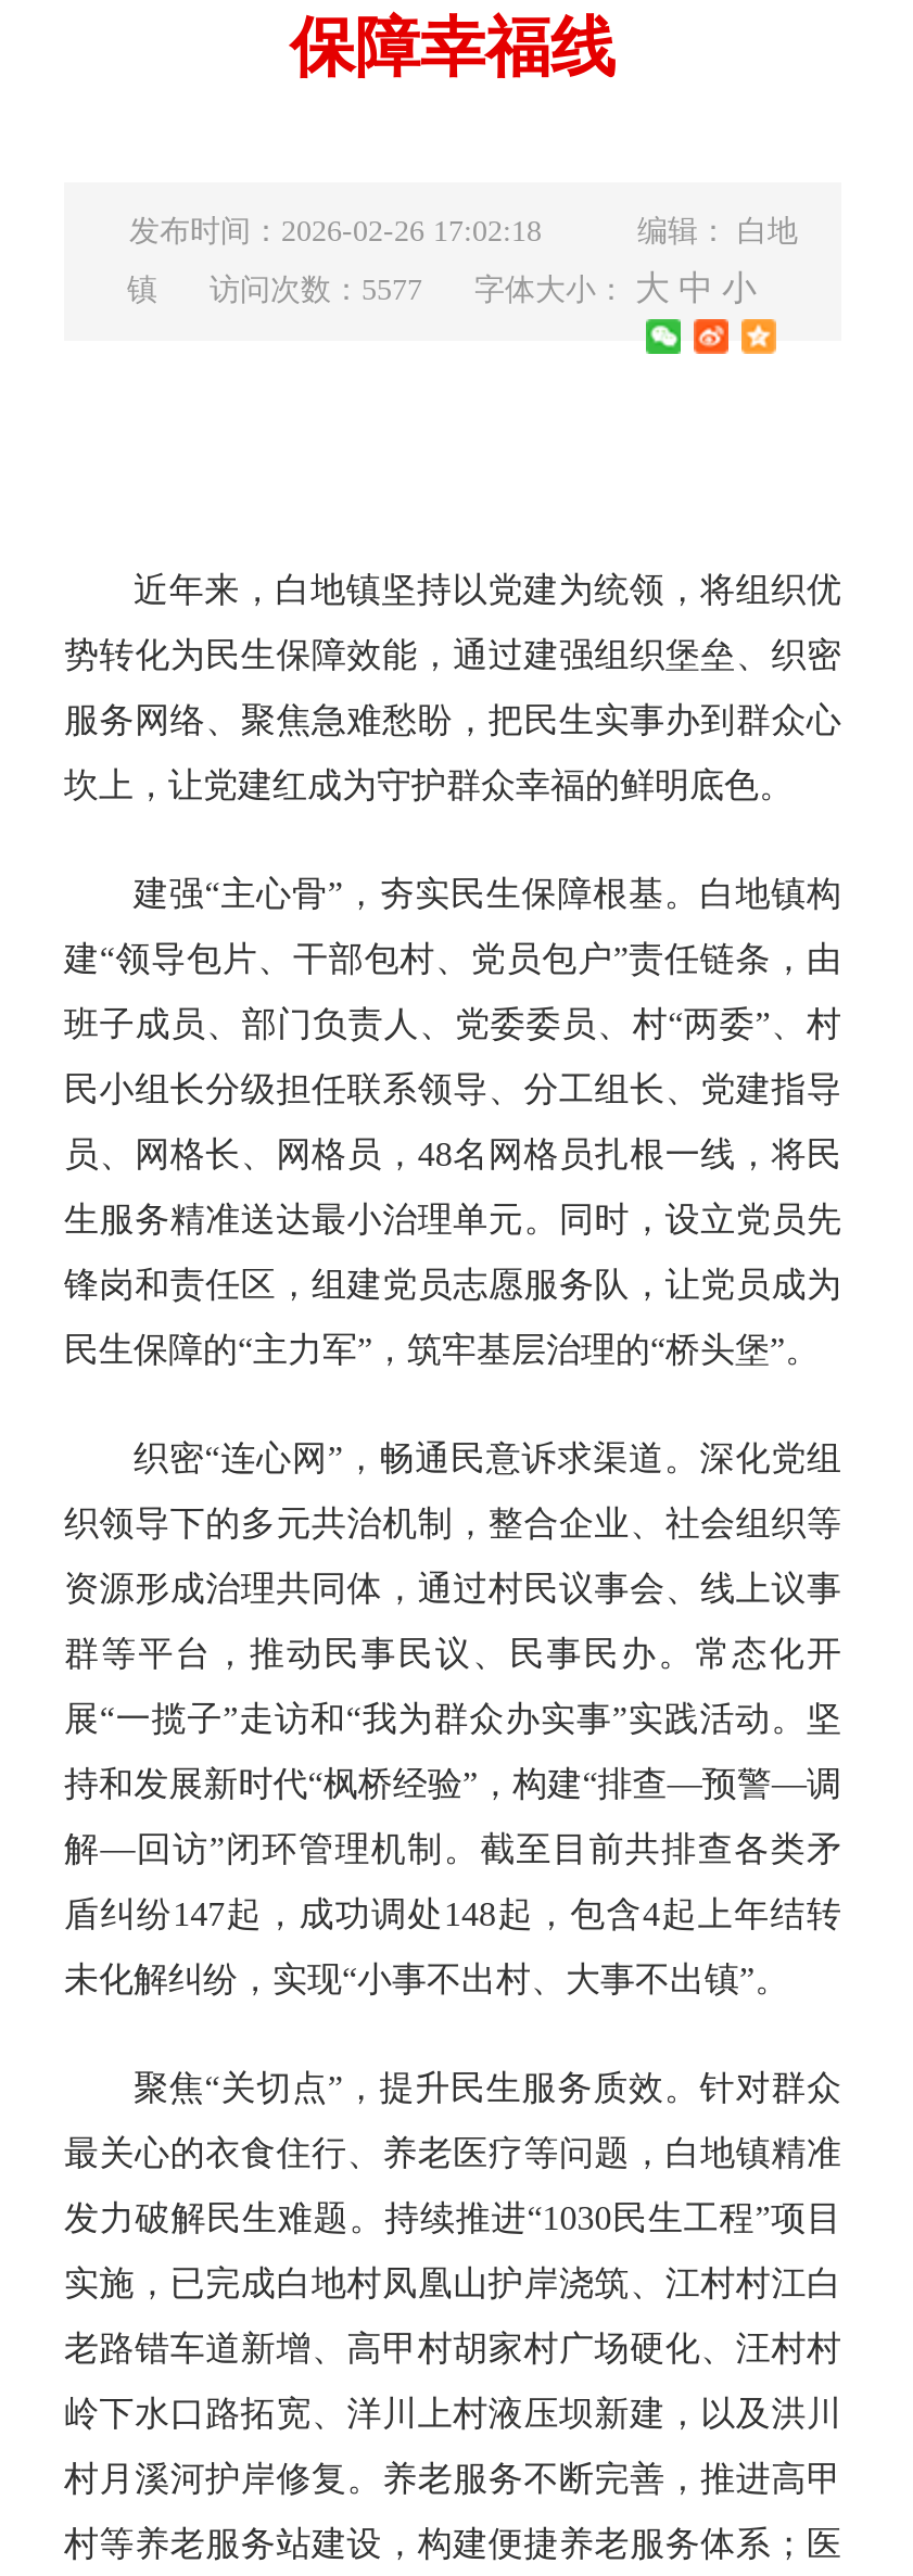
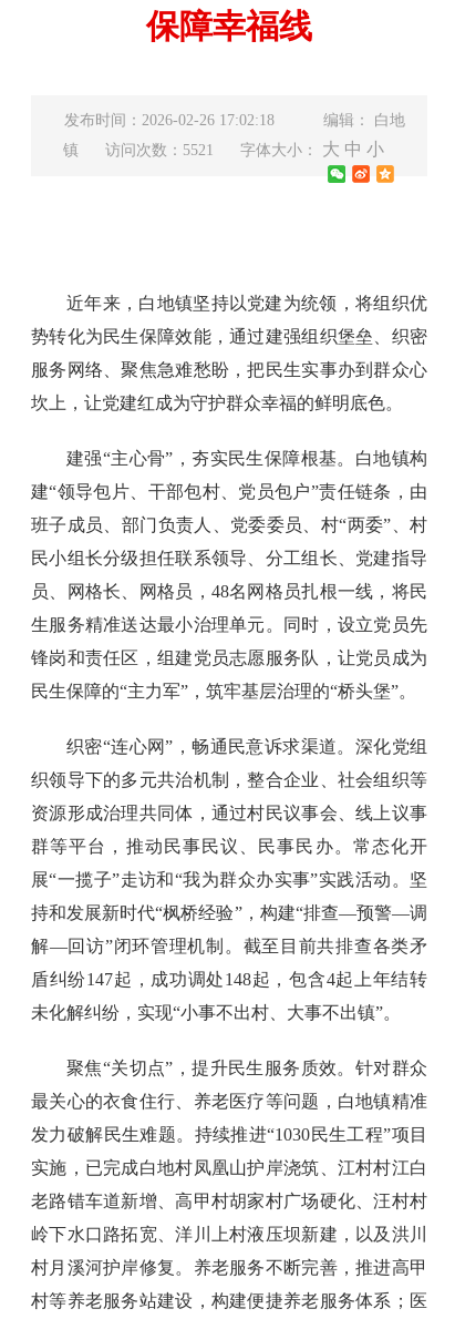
- 镇 访问次数：5577 字体大小：大 中 小
+ 镇 访问次数：5521 字体大小：大 中 小
